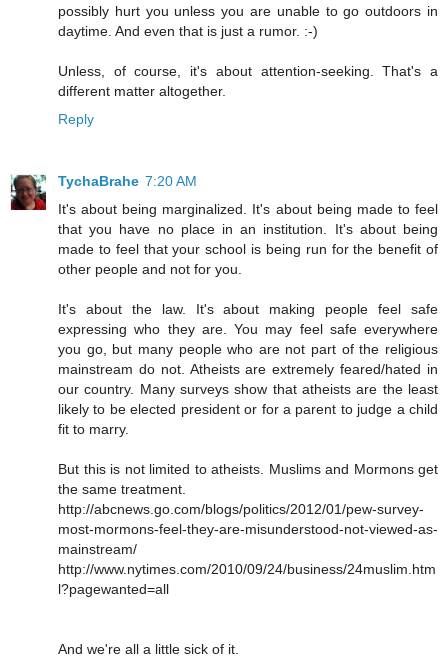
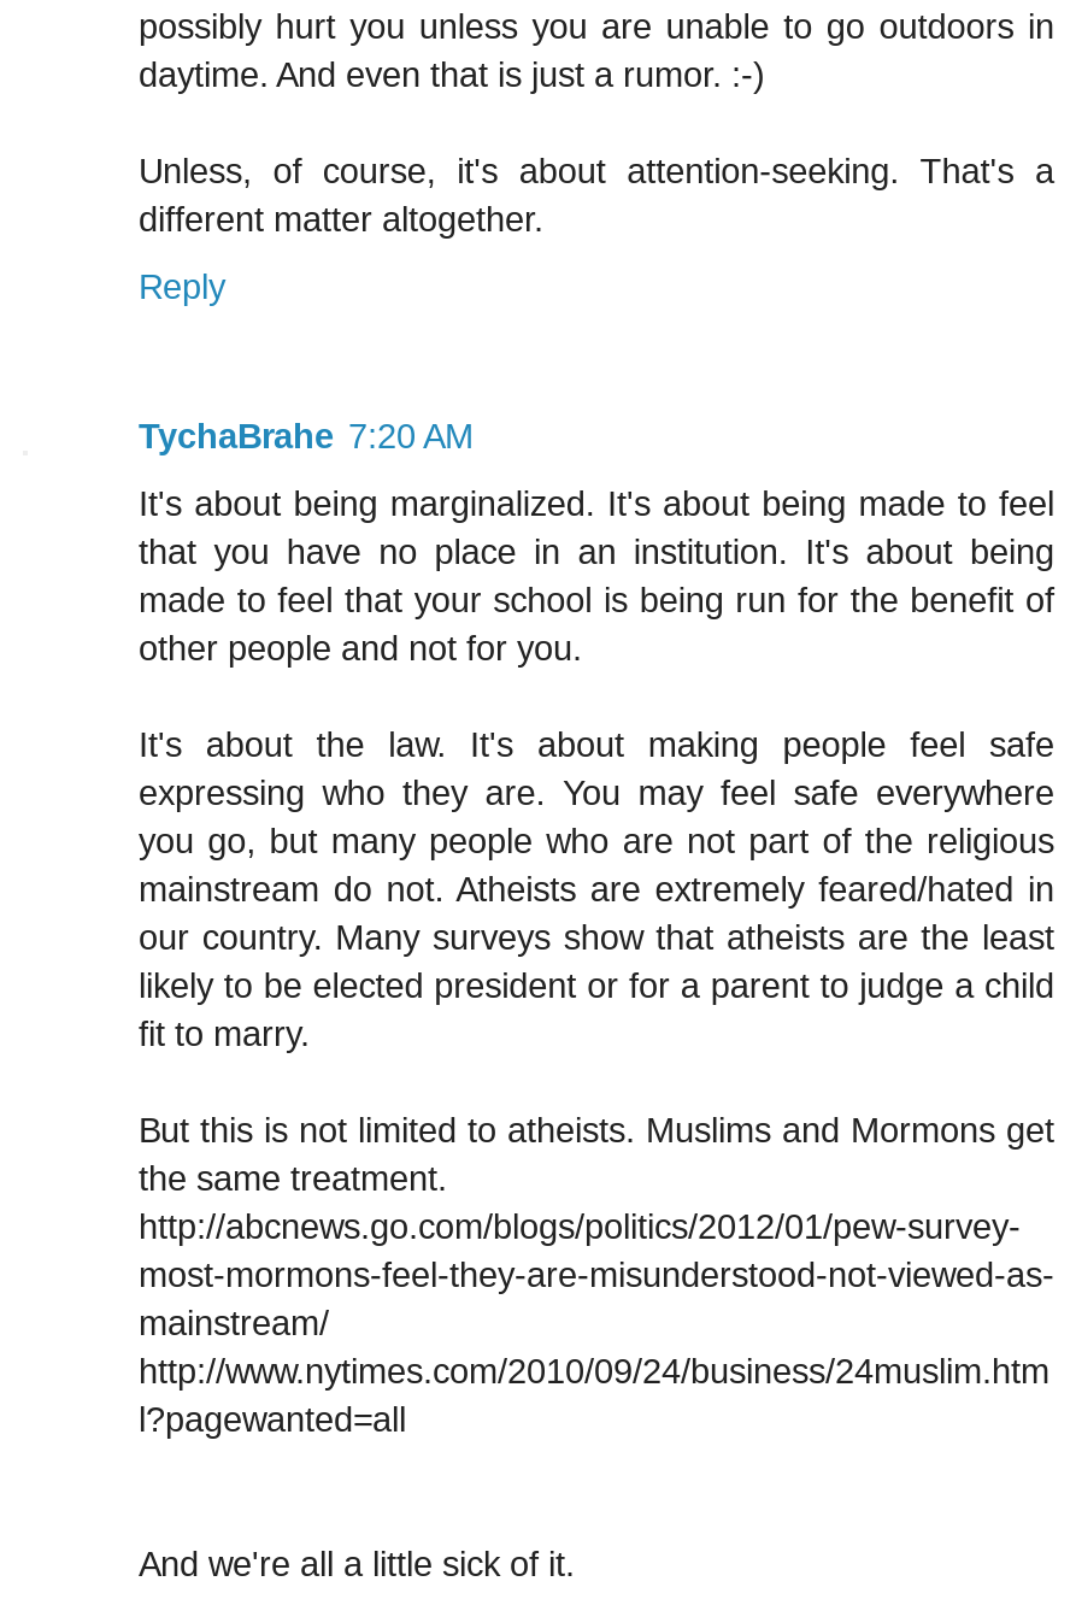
- [image]
